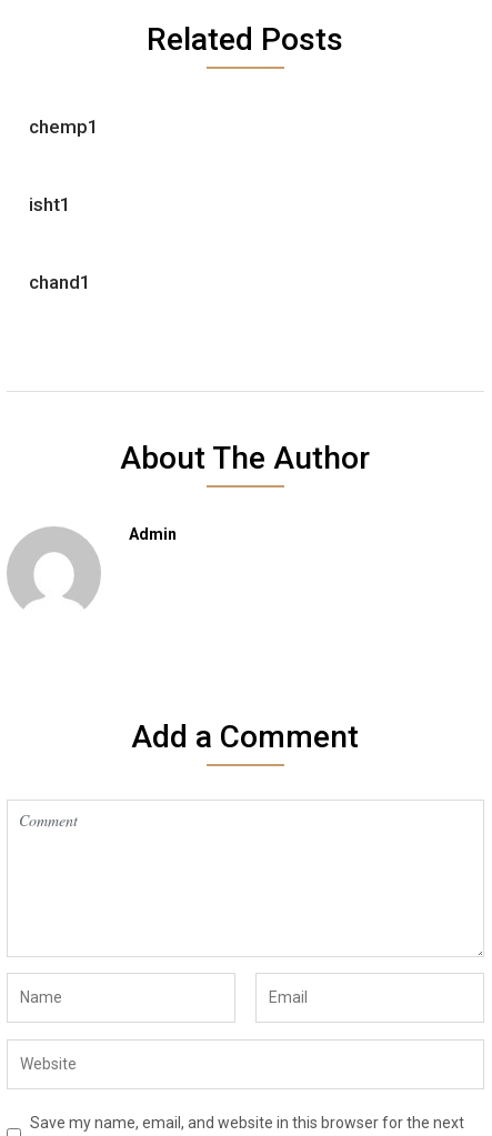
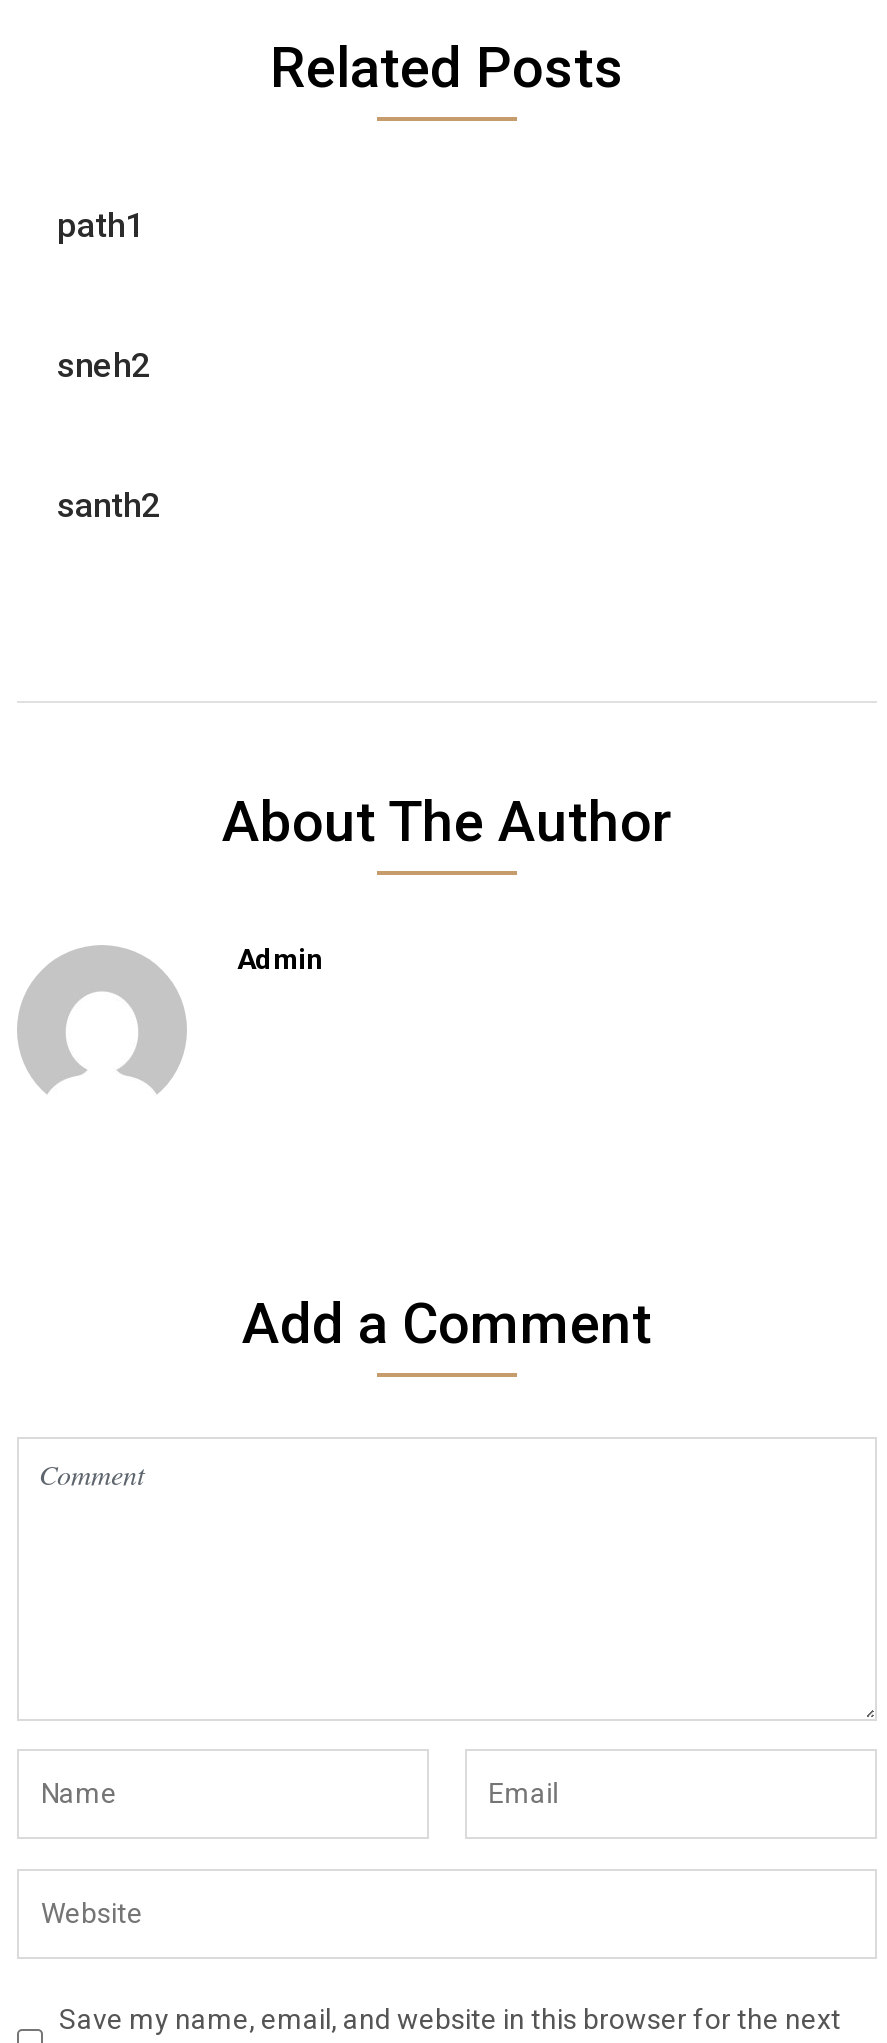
- chemp1
+ path1

- isht1
+ sneh2

- chand1
+ santh2
